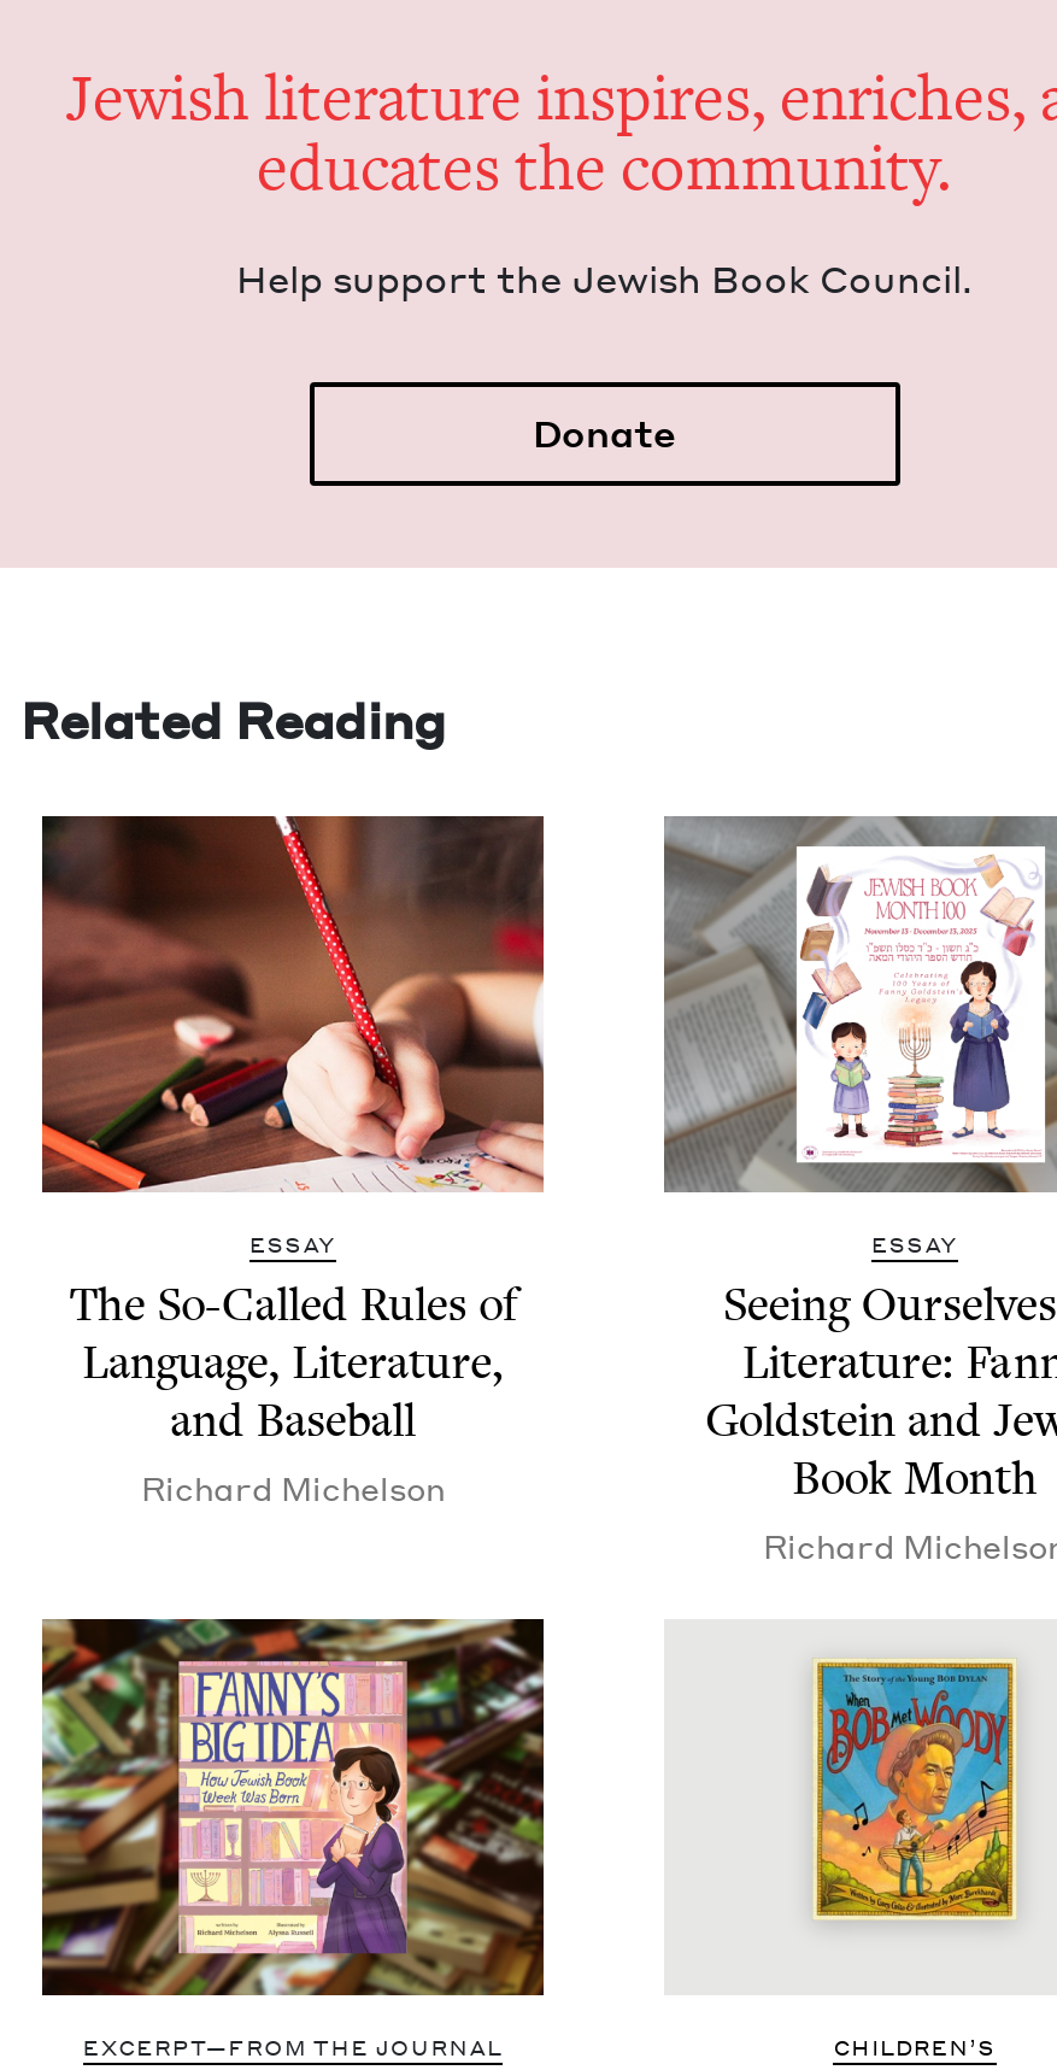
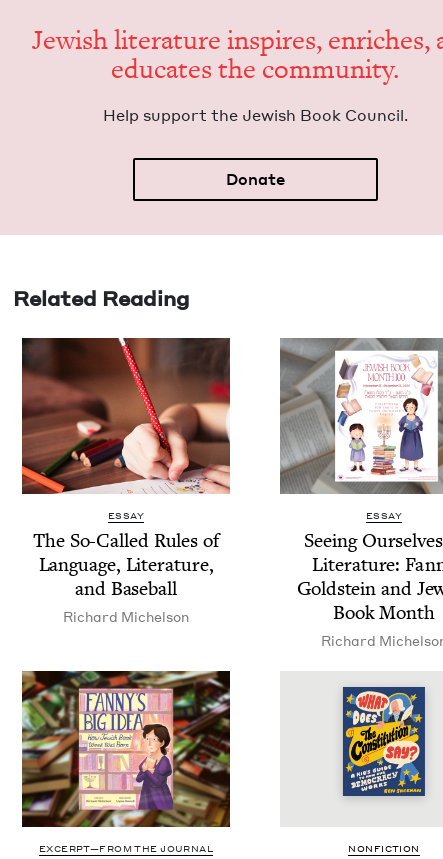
- [image]
+ [image]

- CHILDREN’S
+ NONFICTION
